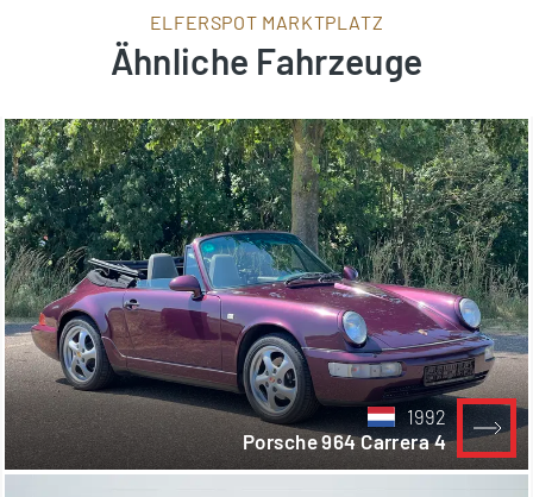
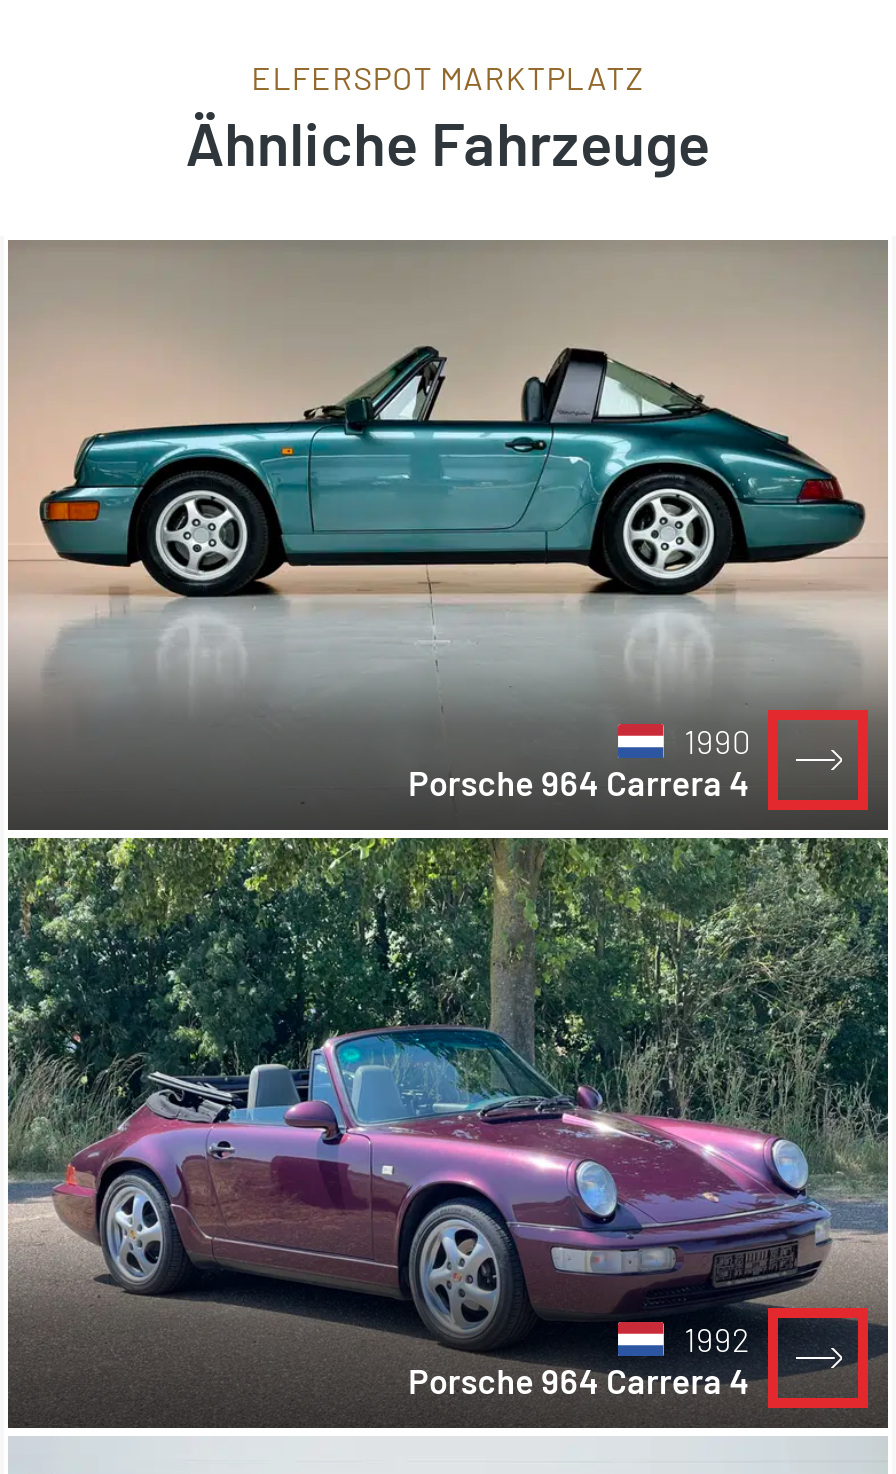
+ [image]
+ 1990
+ Porsche 964 Carrera 4
